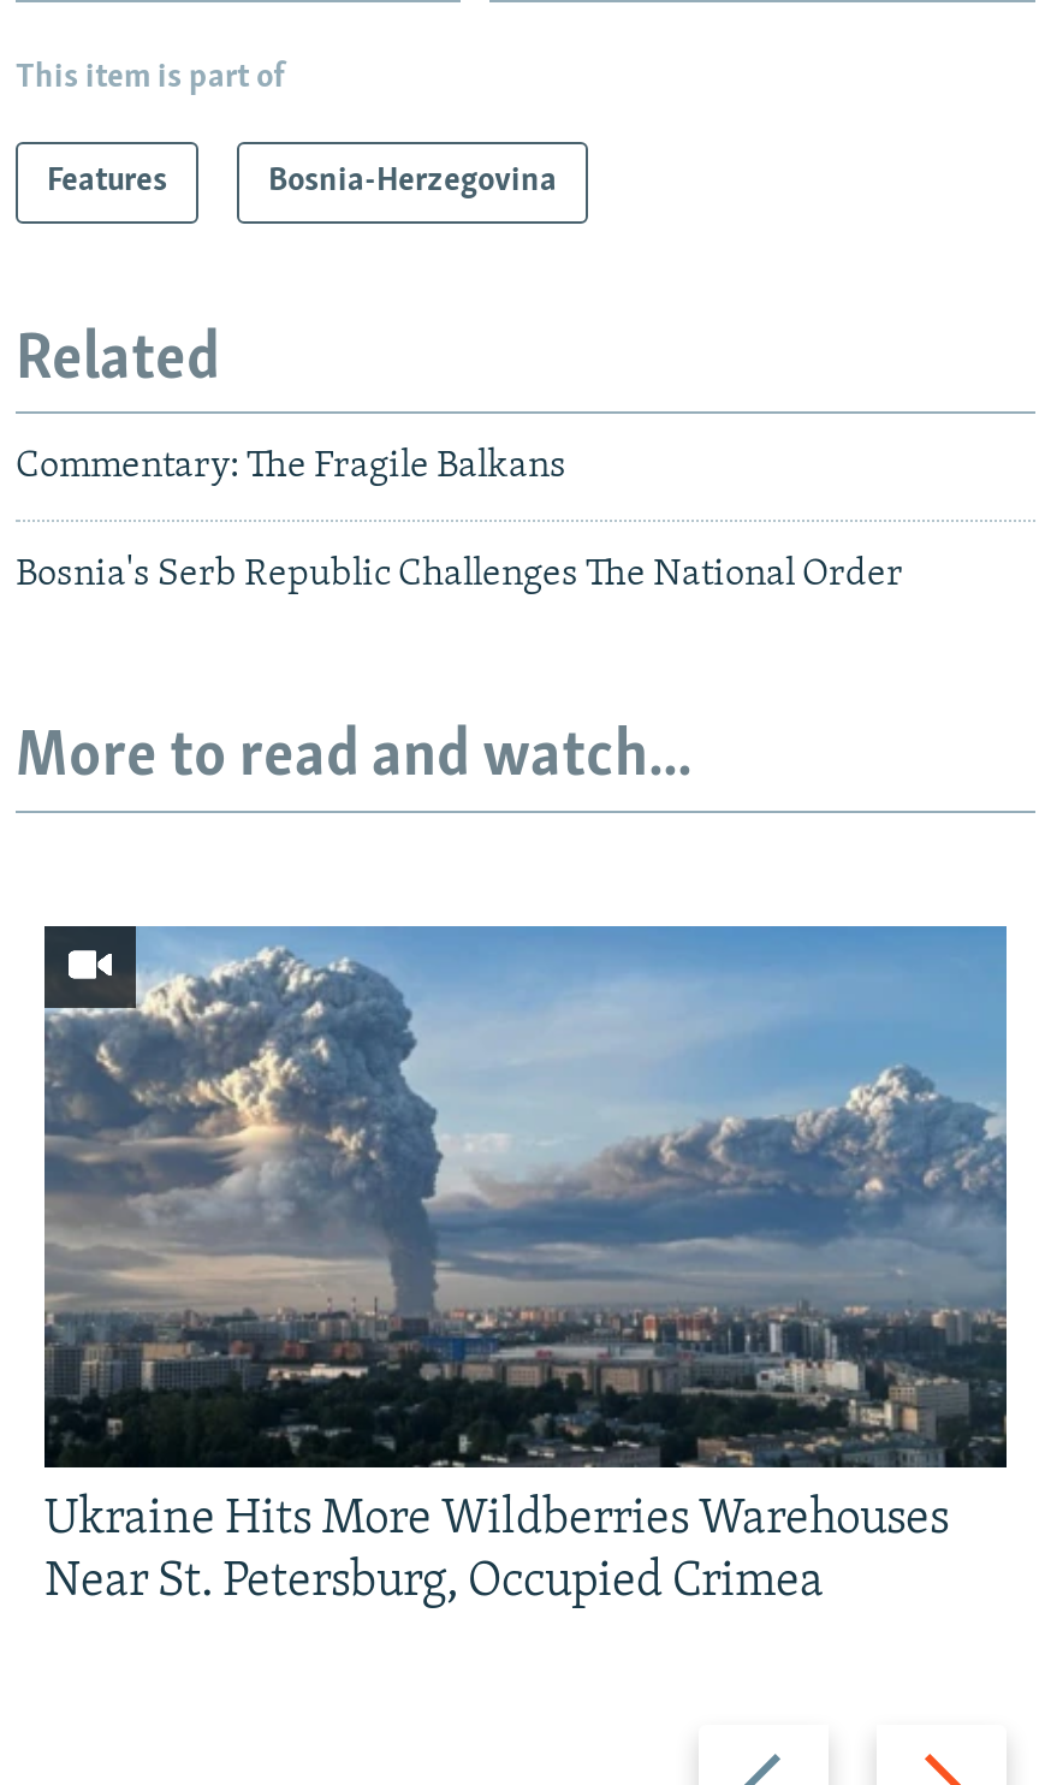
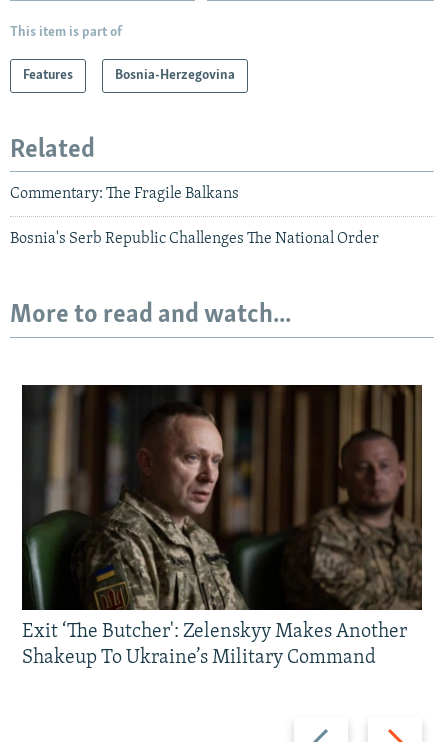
- [image]
- Ukraine Hits More Wildberries Warehouses
- Near St. Petersburg, Occupied Crimea
+ [image]
+ Exit ‘The Butcher': Zelenskyy Makes Another
+ Shakeup To Ukraine’s Military Command
